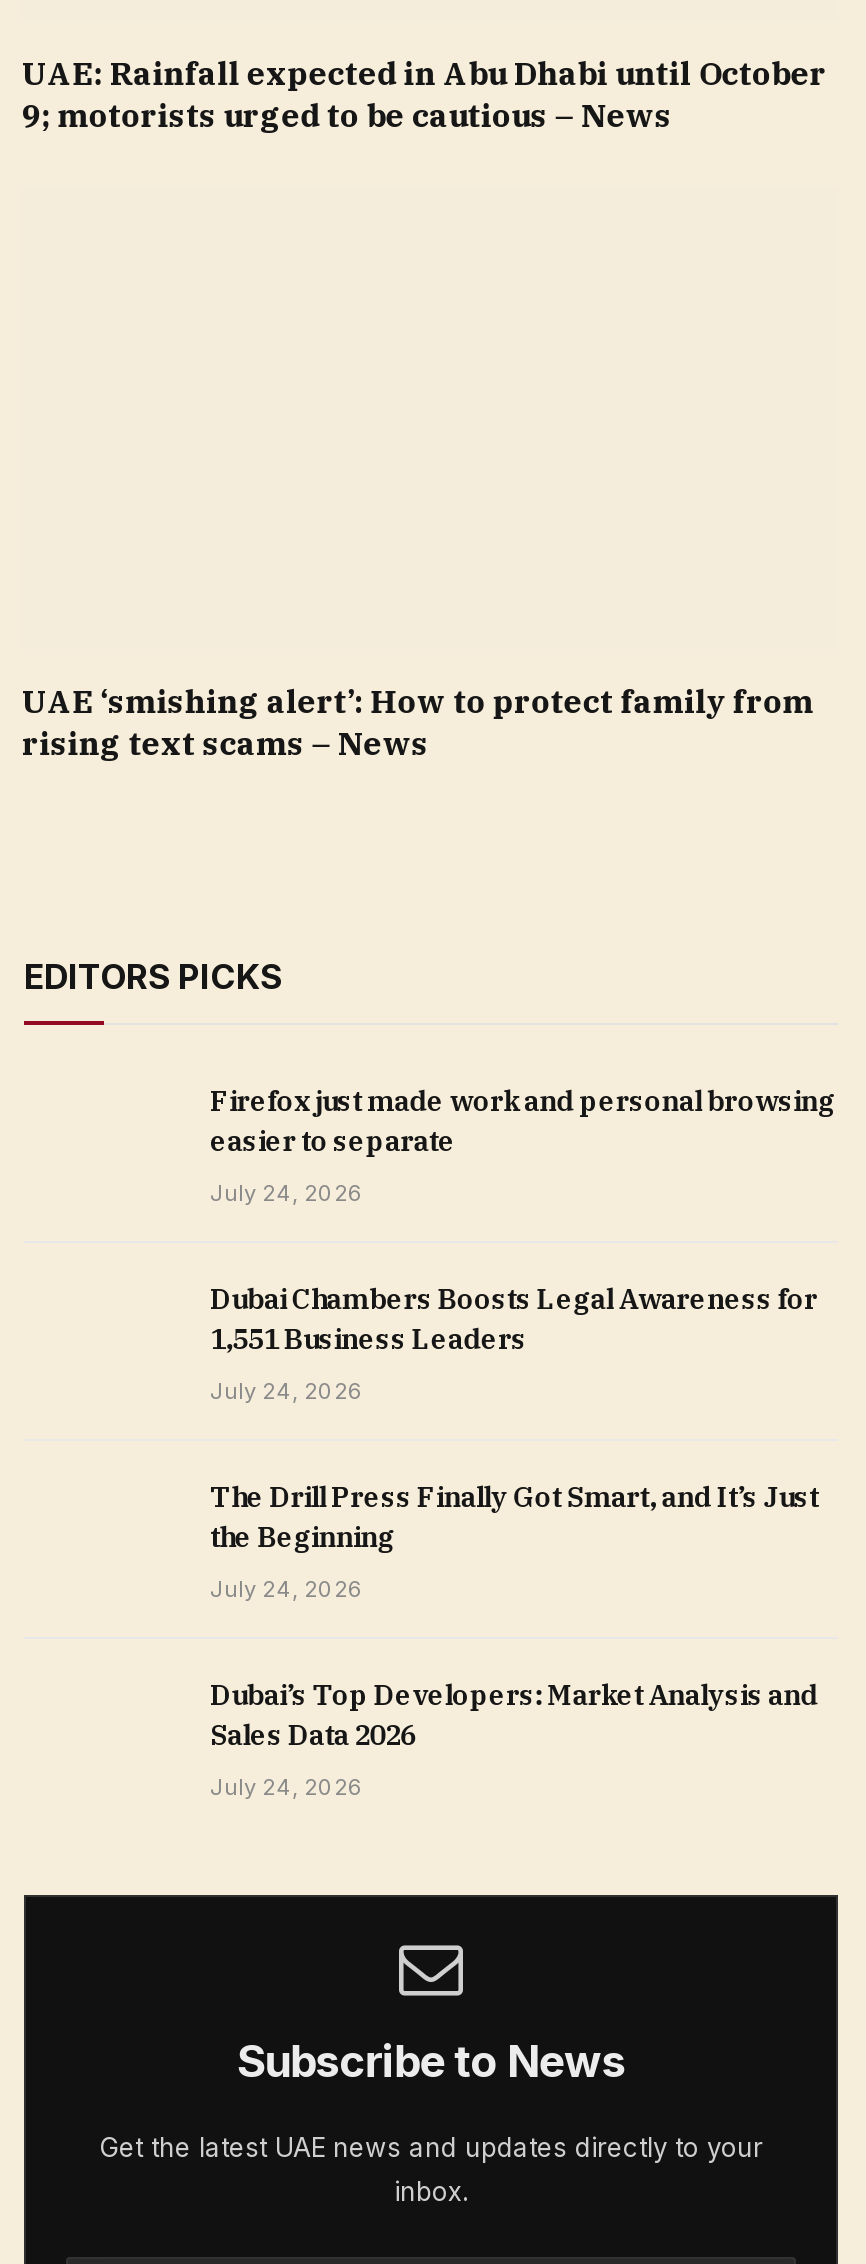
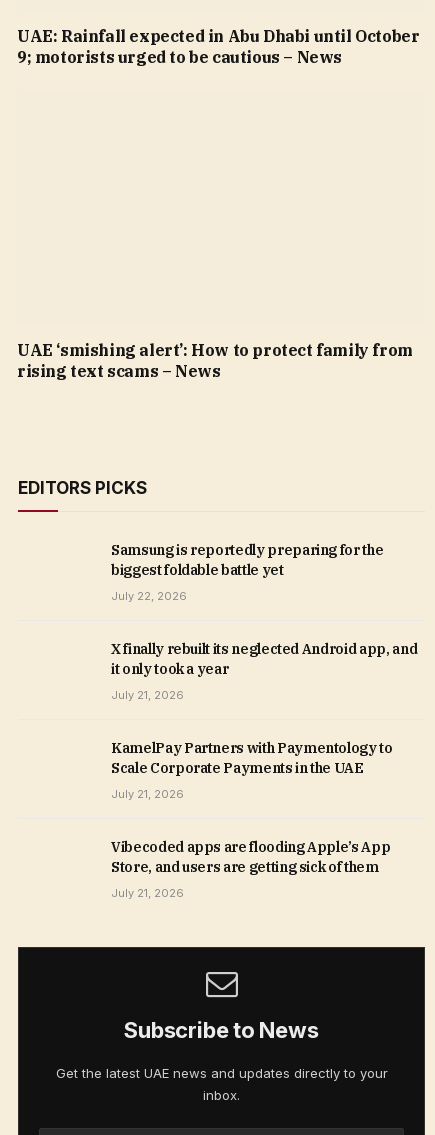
- Firefox just made work and personal browsing
- easier to separate
+ Samsung is reportedly preparing for the
+ biggest foldable battle yet

- July 24, 2026
+ July 22, 2026

- Dubai Chambers Boosts Legal Awareness for
- 1,551 Business Leaders
+ X finally rebuilt its neglected Android app, and
+ it only took a year

- July 24, 2026
+ July 21, 2026

- The Drill Press Finally Got Smart, and It’s Just
- the Beginning
+ KamelPay Partners with Paymentology to
+ Scale Corporate Payments in the UAE

- July 24, 2026
+ July 21, 2026

- Dubai’s Top Developers: Market Analysis and
- Sales Data 2026
+ Vibecoded apps are flooding Apple’s App
+ Store, and users are getting sick of them

- July 24, 2026
+ July 21, 2026
